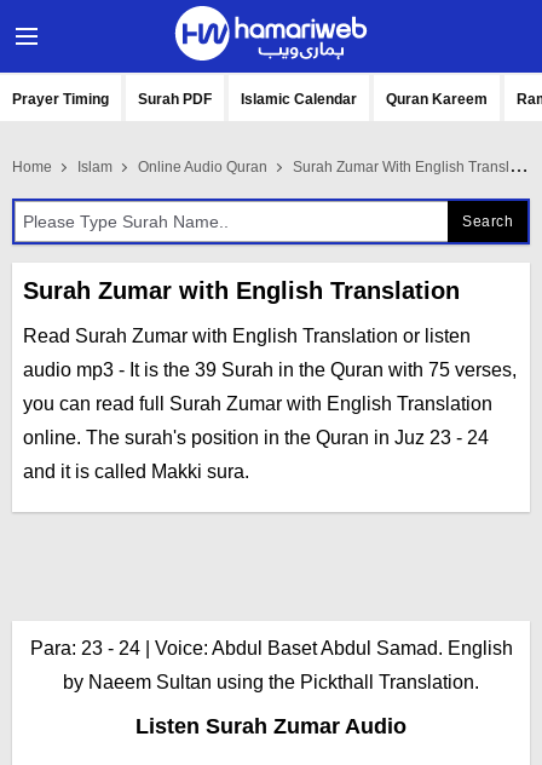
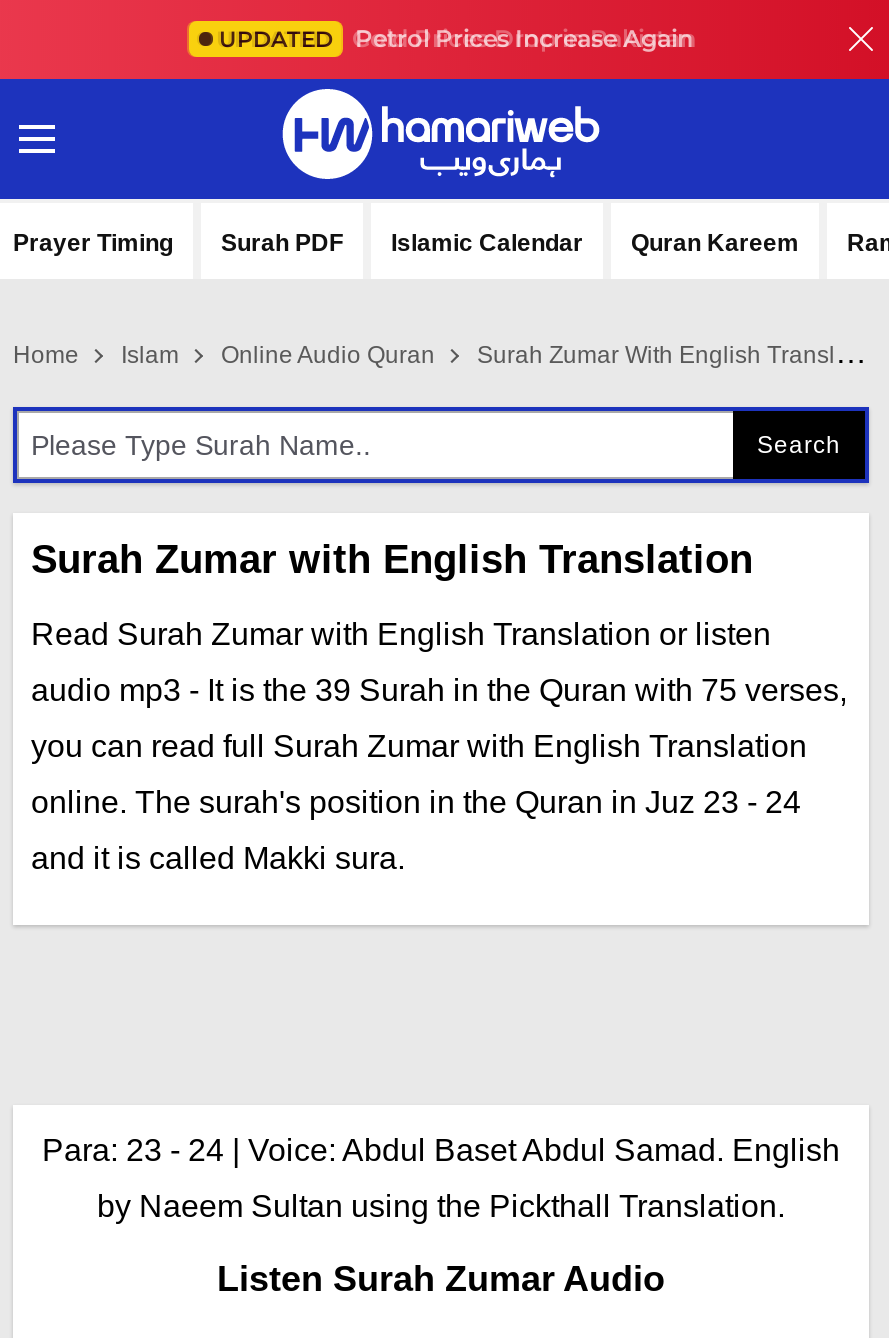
+ UPDATED Petrol Prices Increase Again
